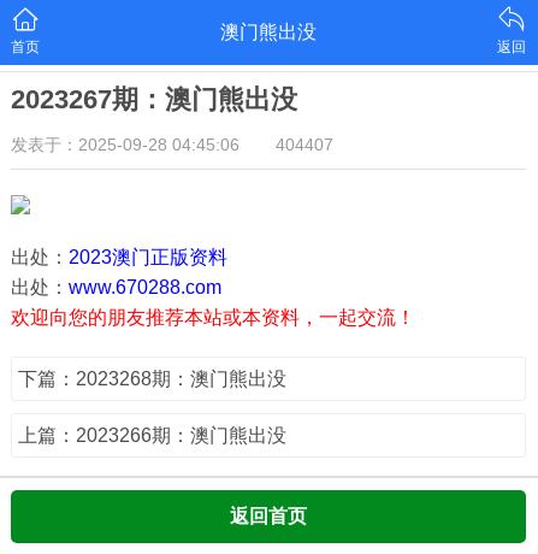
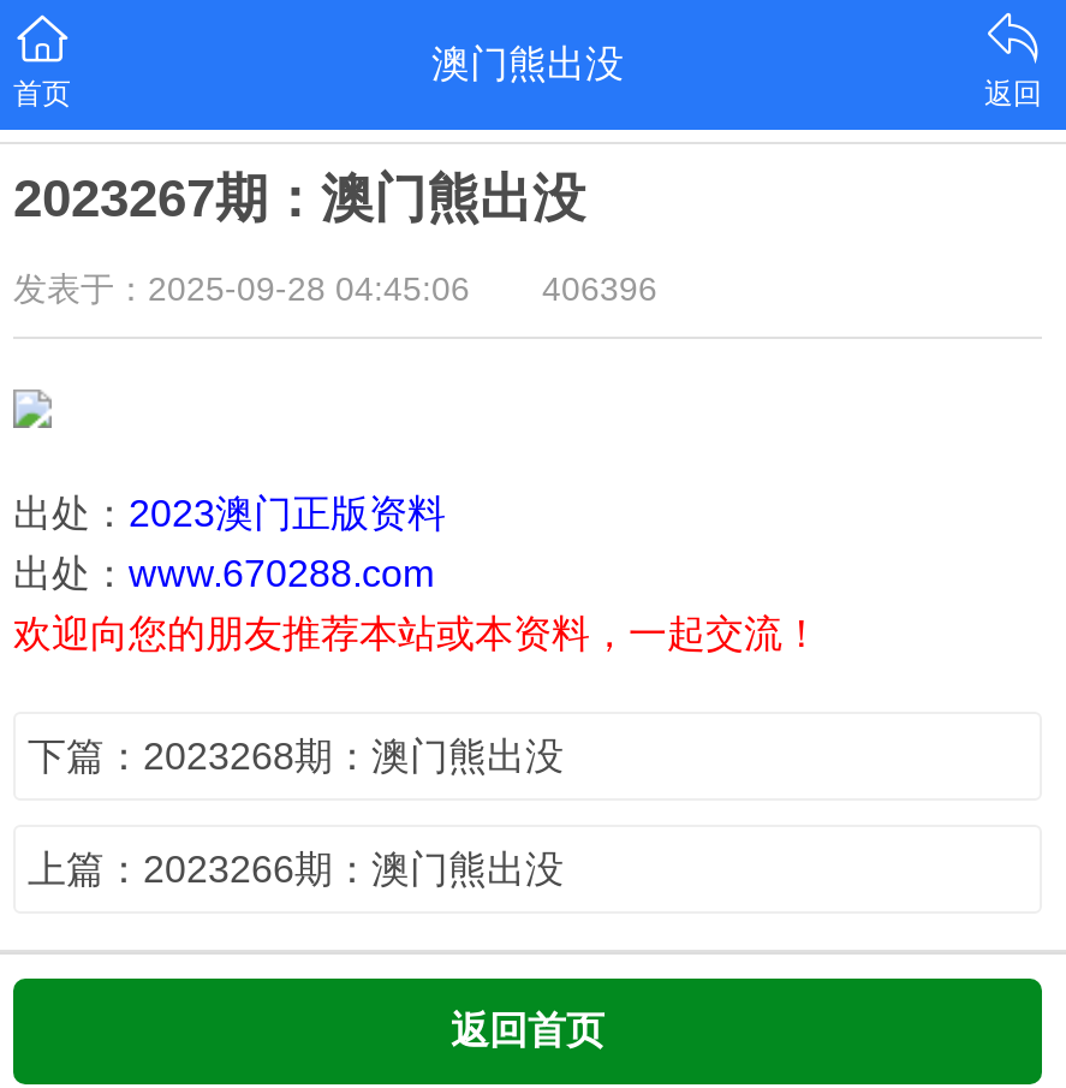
- 发表于：2025-09-28 04:45:06 404407
+ 发表于：2025-09-28 04:45:06 406396
